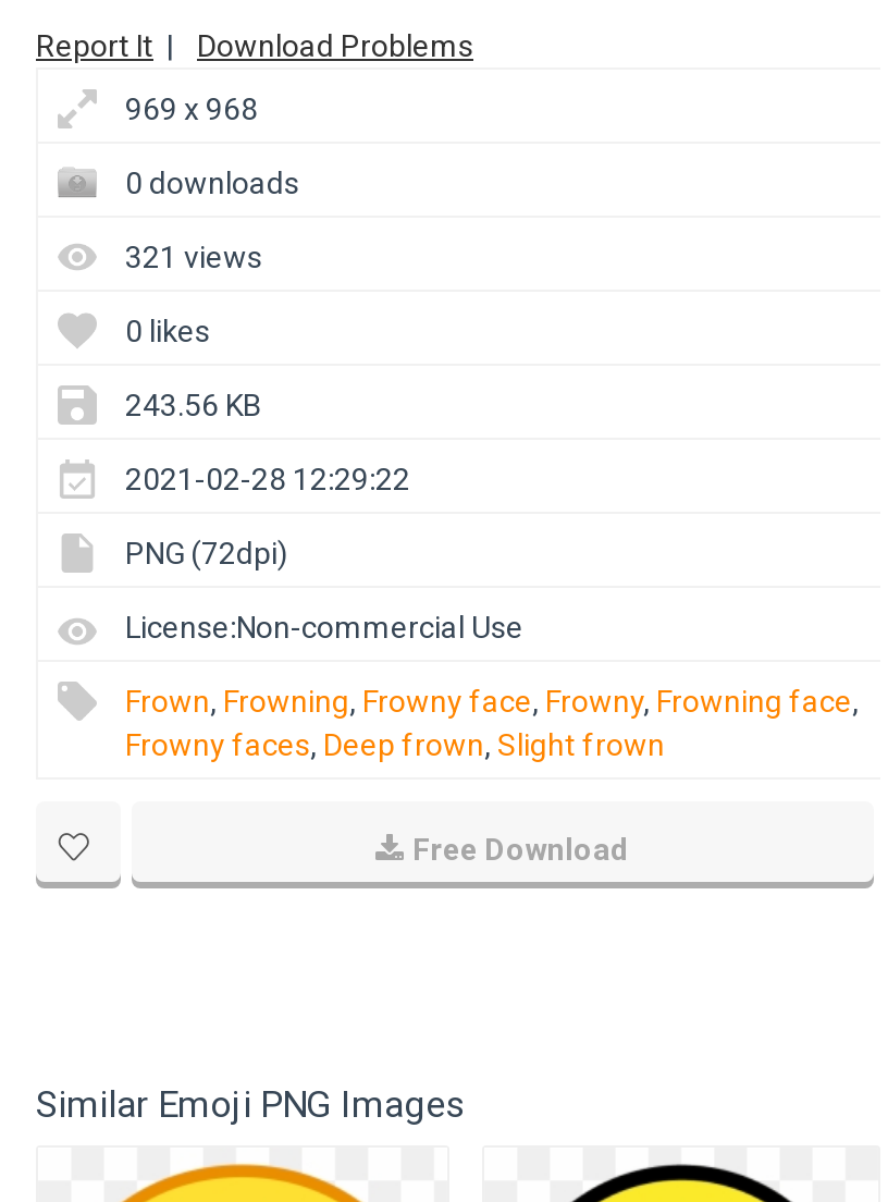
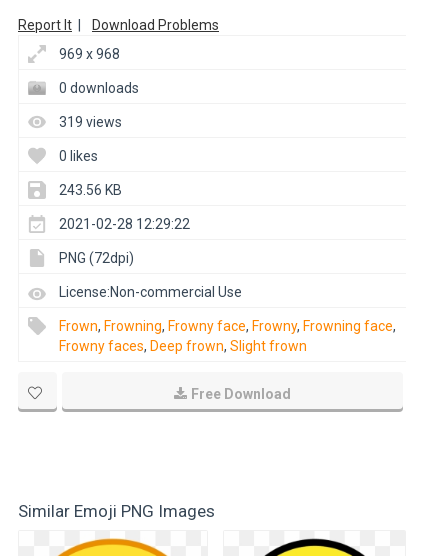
- 321 views
+ 319 views
